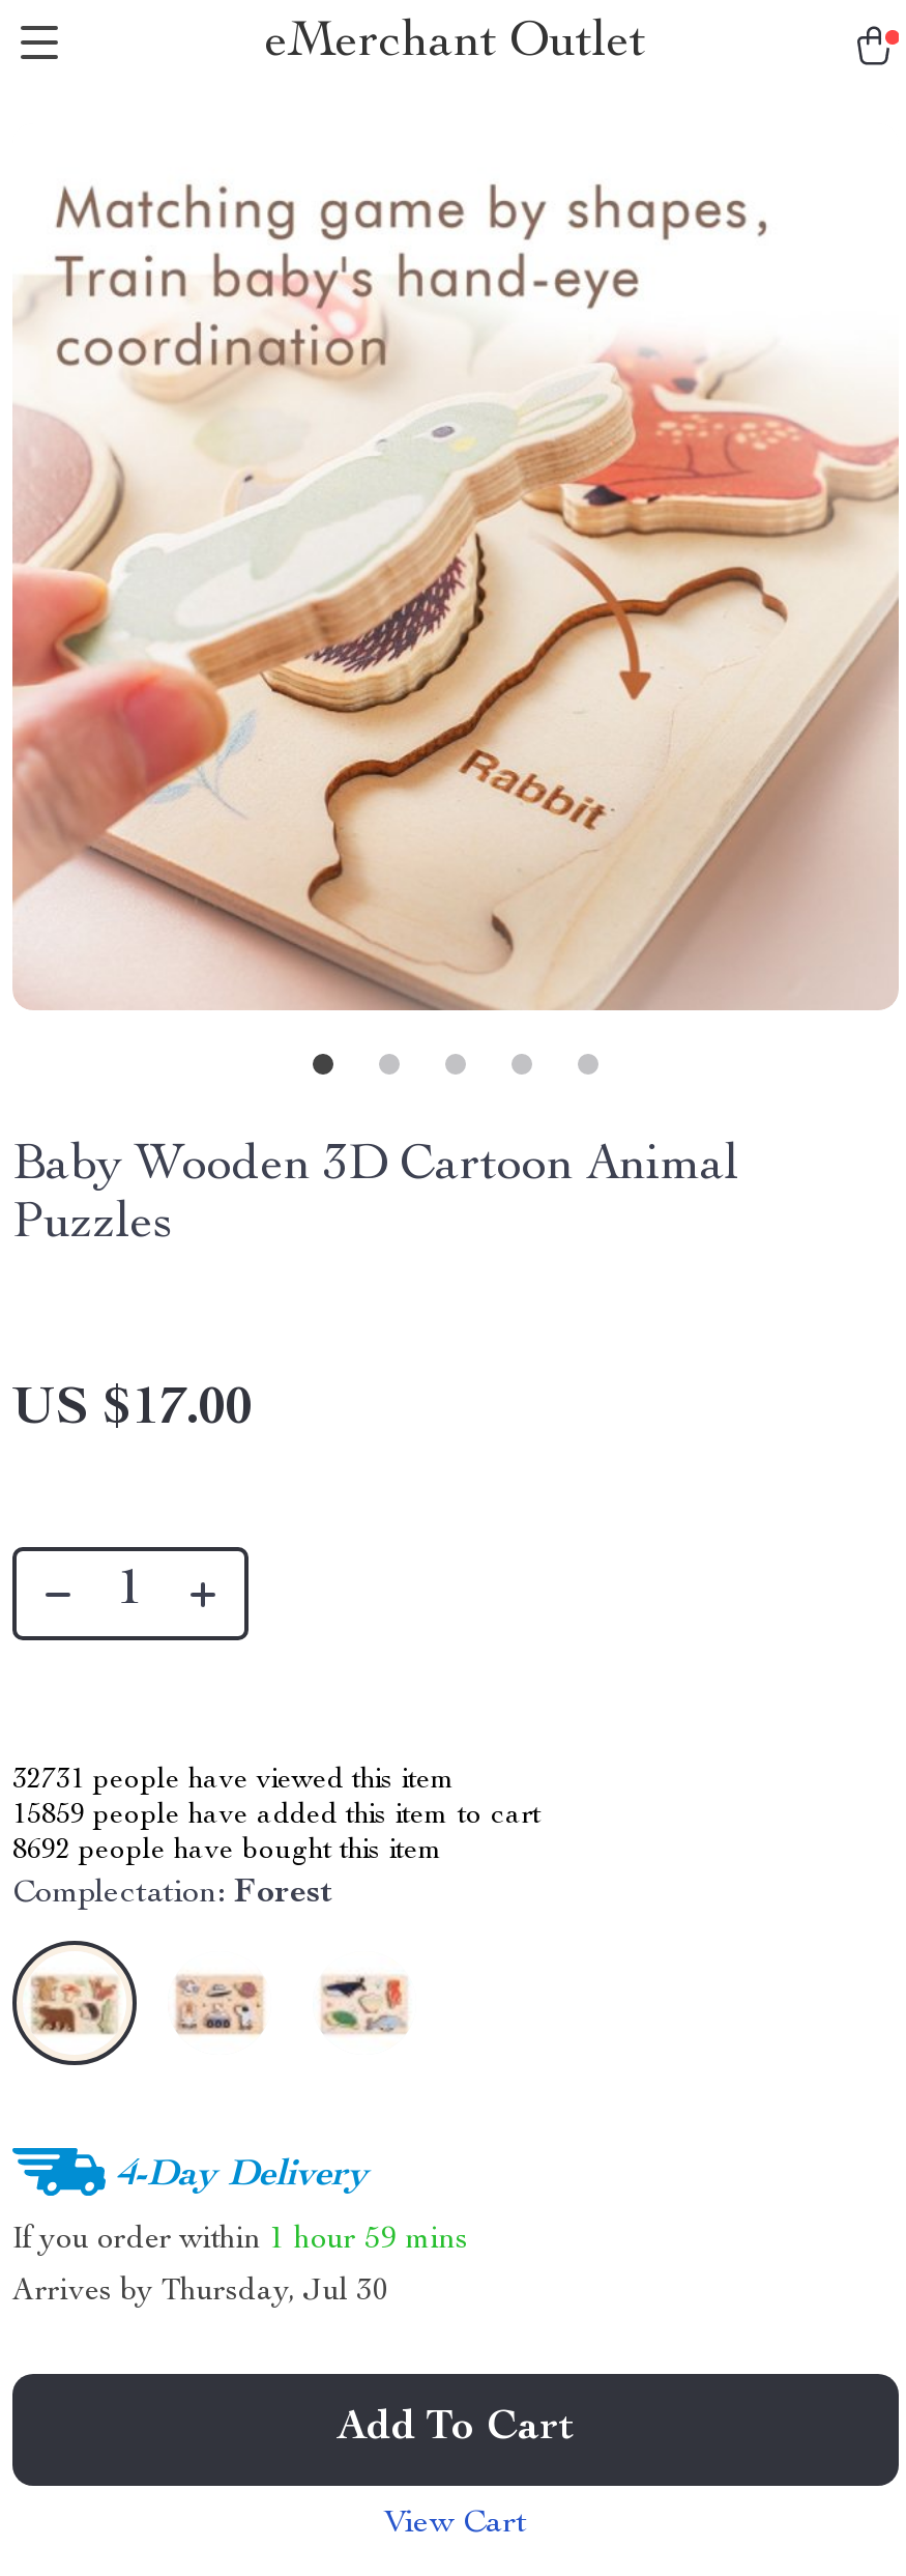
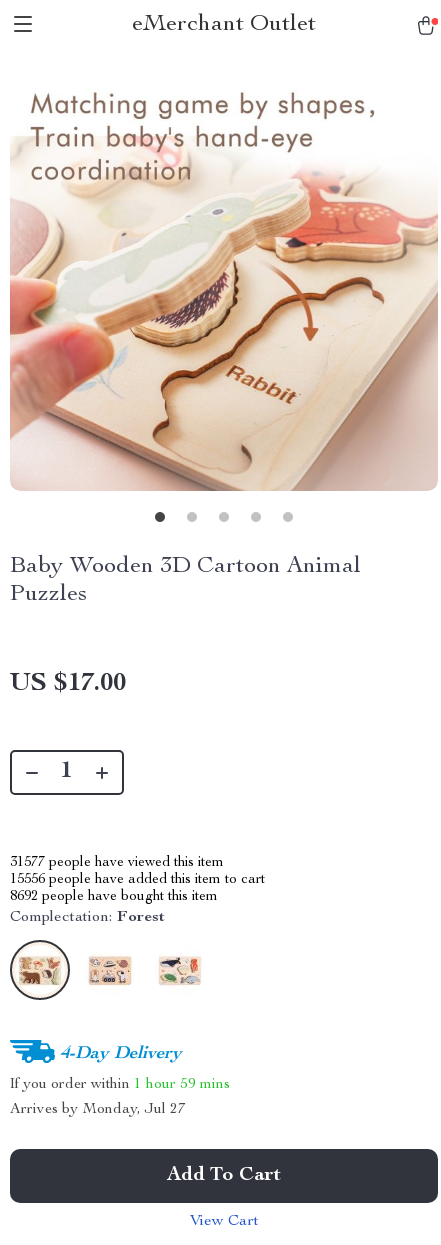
- 32731 people have viewed this item
+ 31577 people have viewed this item

- 15859 people have added this item to cart
+ 15556 people have added this item to cart

- Arrives by Thursday, Jul 30
+ Arrives by Monday, Jul 27
